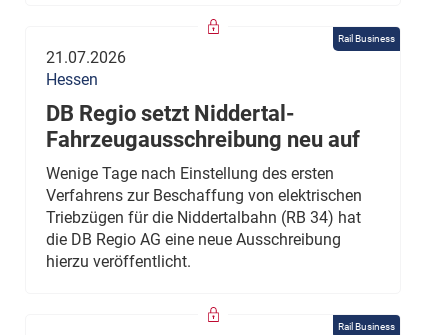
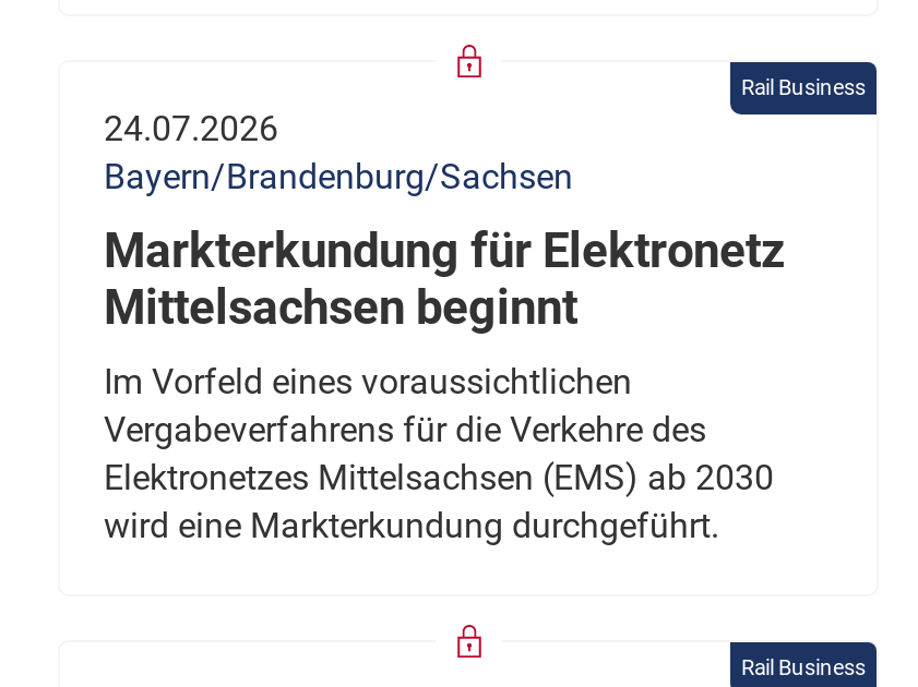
- 21.07.2026
- Hessen
+ 24.07.2026
+ Bayern/Brandenburg/Sachsen

- DB Regio setzt Niddertal-
- Fahrzeugausschreibung neu auf
+ Markterkundung für Elektronetz
+ Mittelsachsen beginnt

- Wenige Tage nach Einstellung des ersten
- Verfahrens zur Beschaffung von elektrischen
- Triebzügen für die Niddertalbahn (RB 34) hat
- die DB Regio AG eine neue Ausschreibung
- hierzu veröffentlicht.
+ Im Vorfeld eines voraussichtlichen
+ Vergabeverfahrens für die Verkehre des
+ Elektronetzes Mittelsachsen (EMS) ab 2030
+ wird eine Markterkundung durchgeführt.
